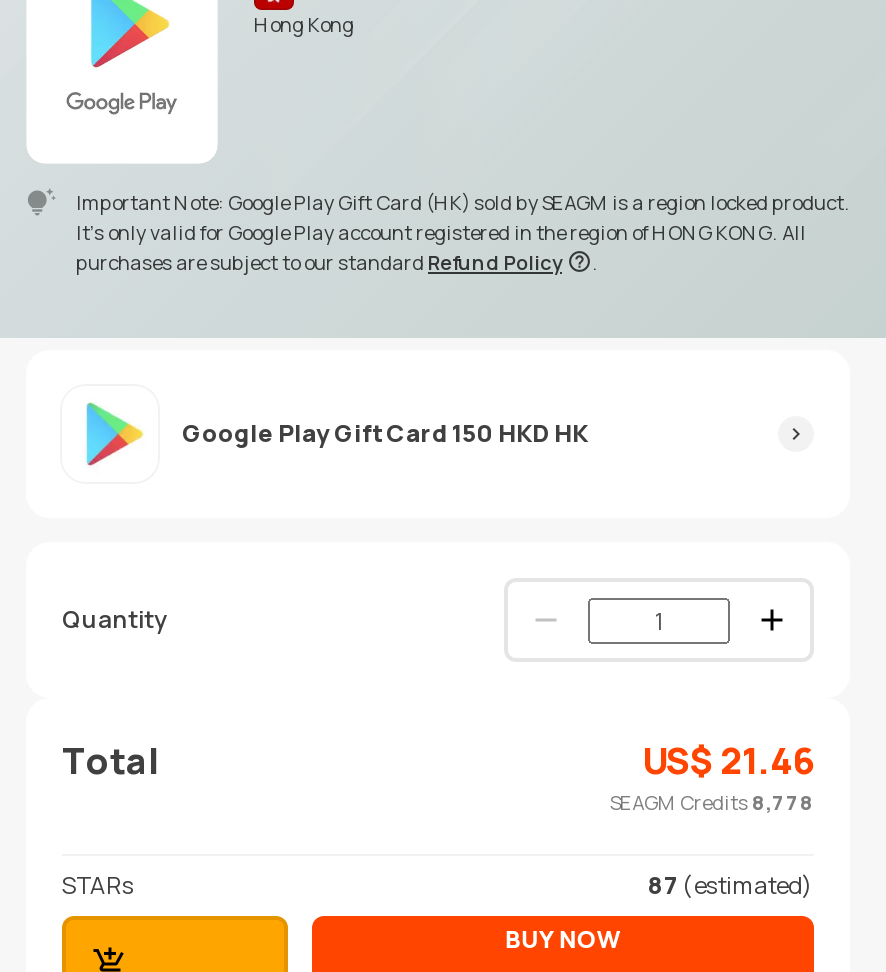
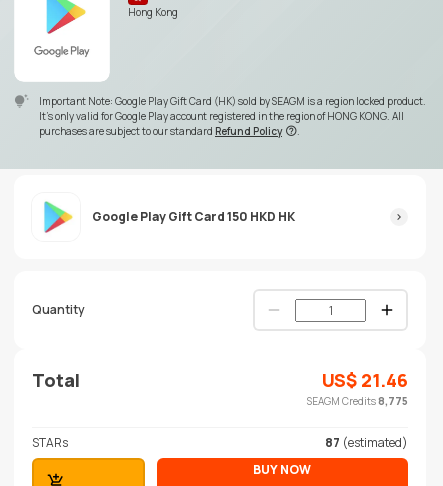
- SEAGM Credits 8,778
+ SEAGM Credits 8,775
